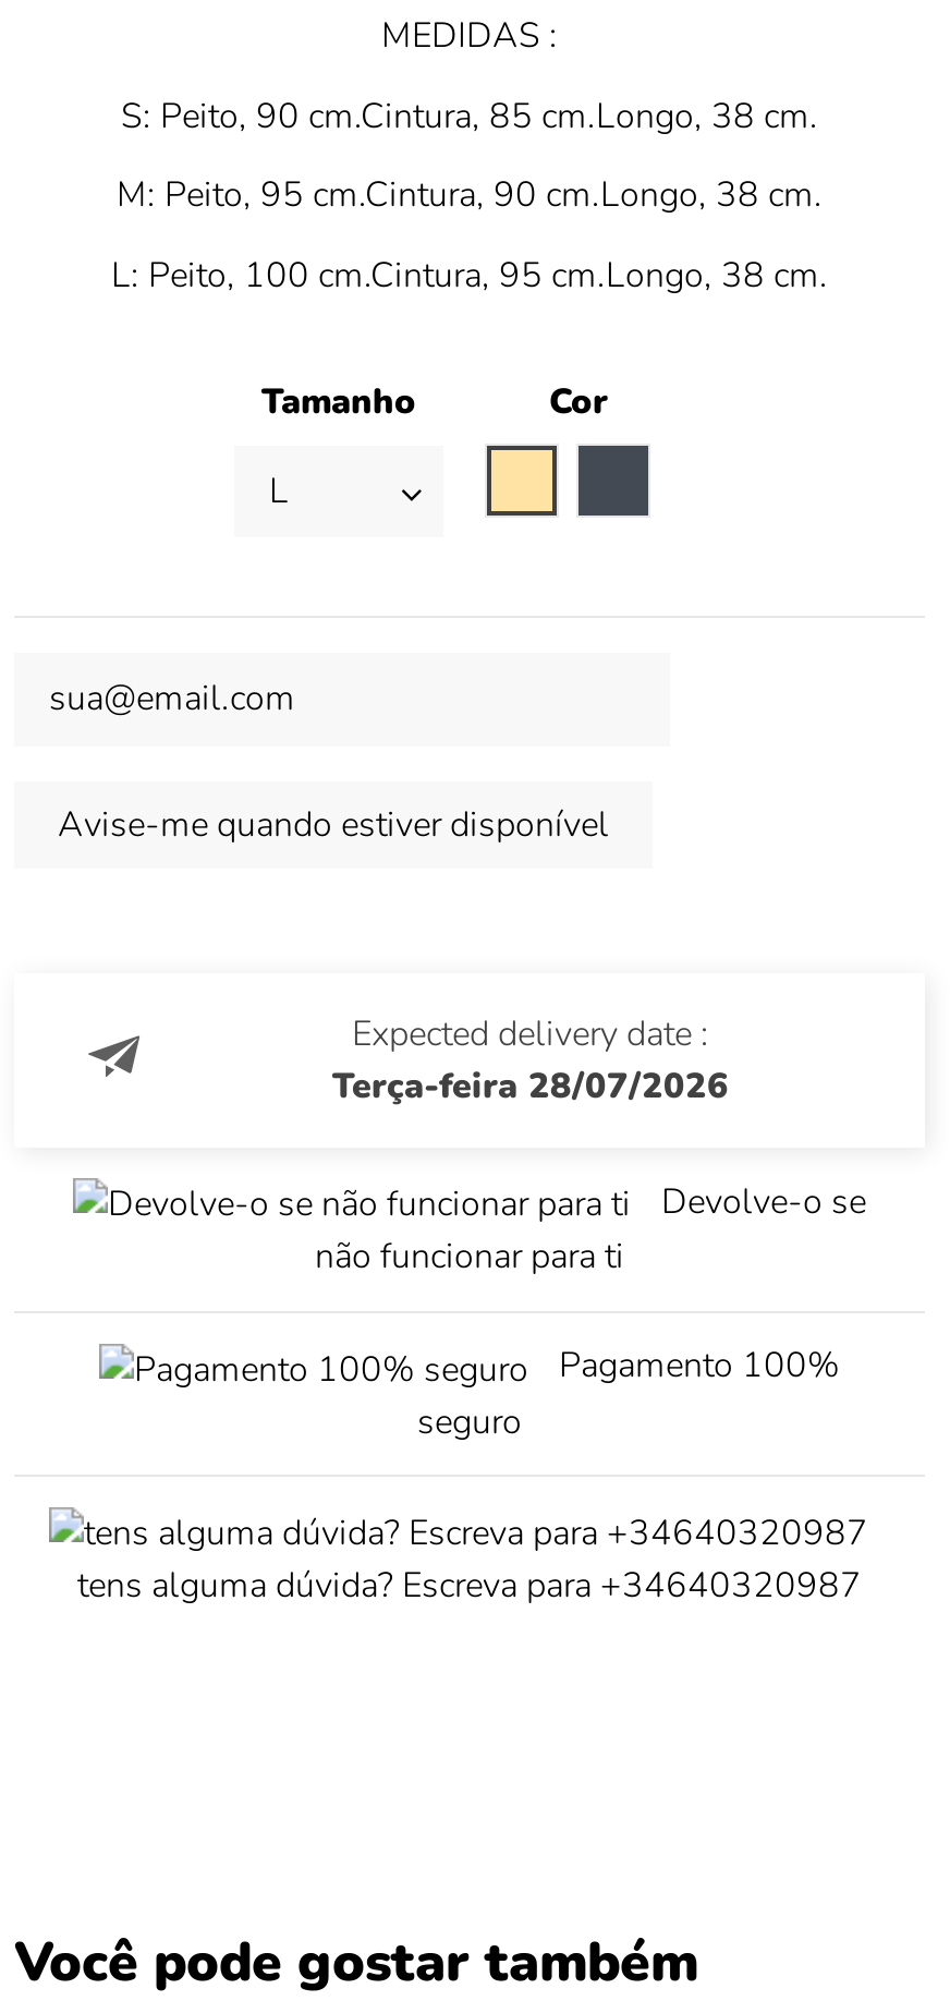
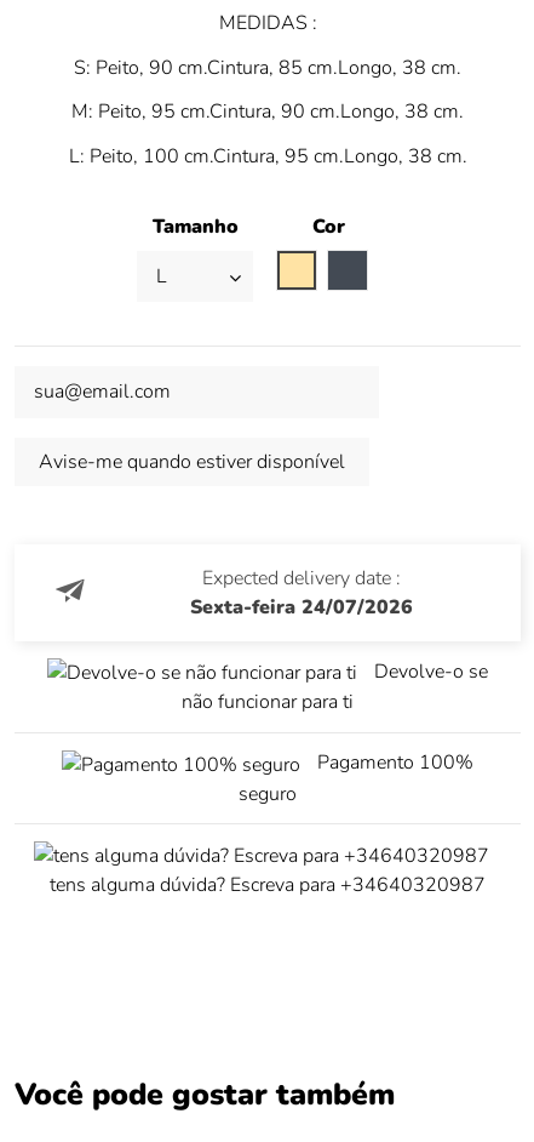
- Terça-feira 28/07/2026
+ Sexta-feira 24/07/2026
